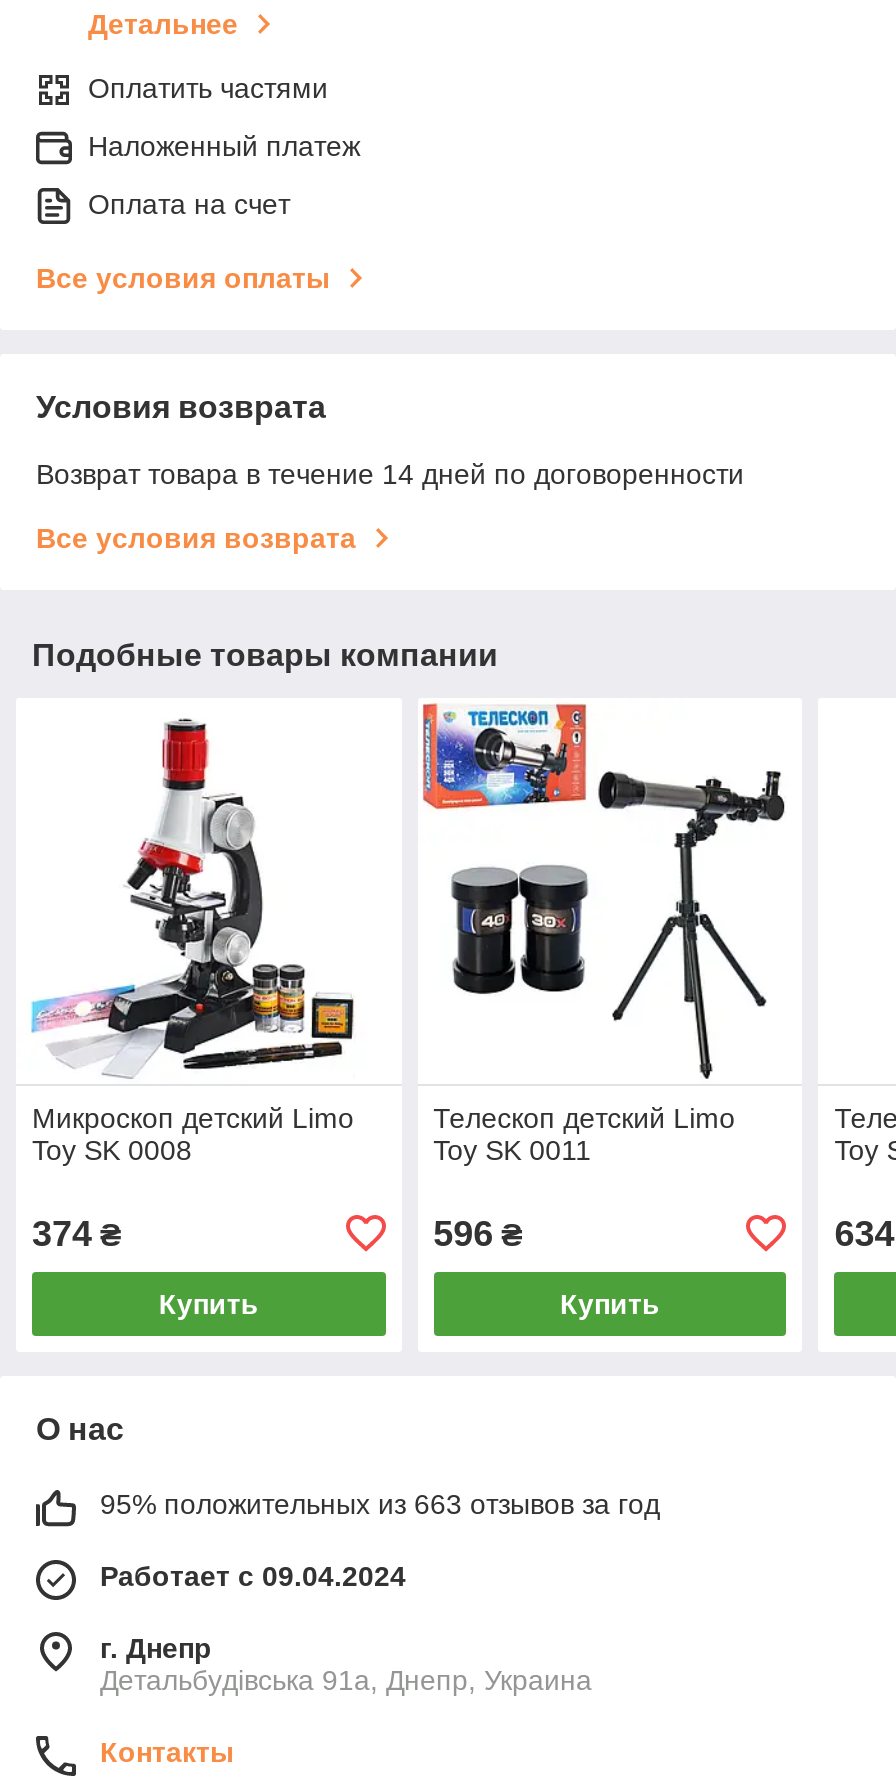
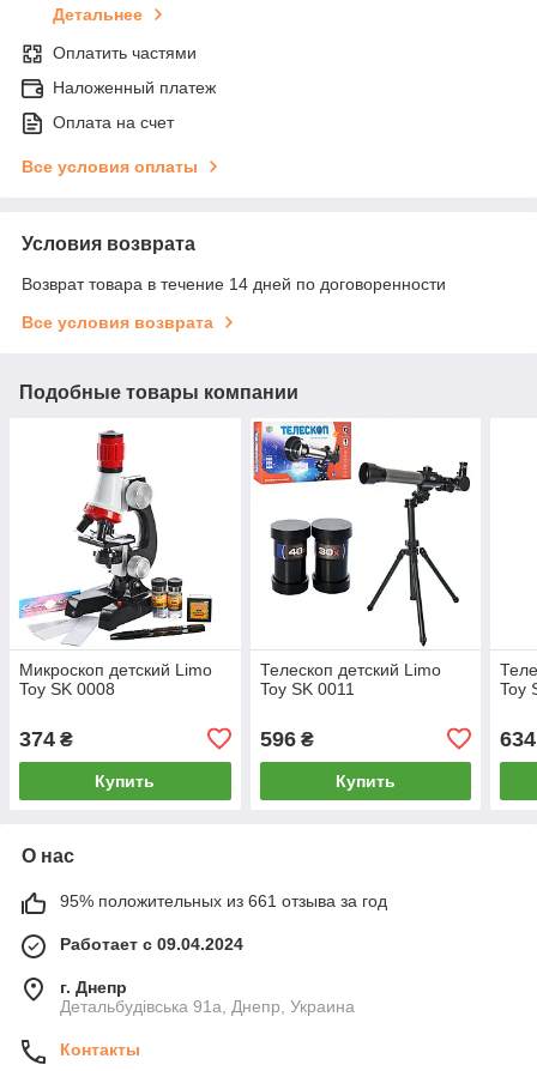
- 95% положительных из 663 отзывов за год
+ 95% положительных из 661 отзыва за год
